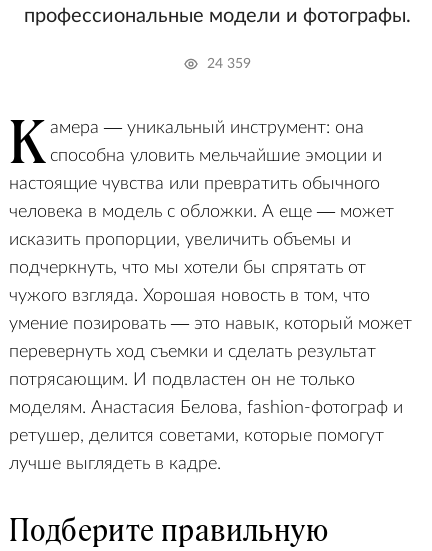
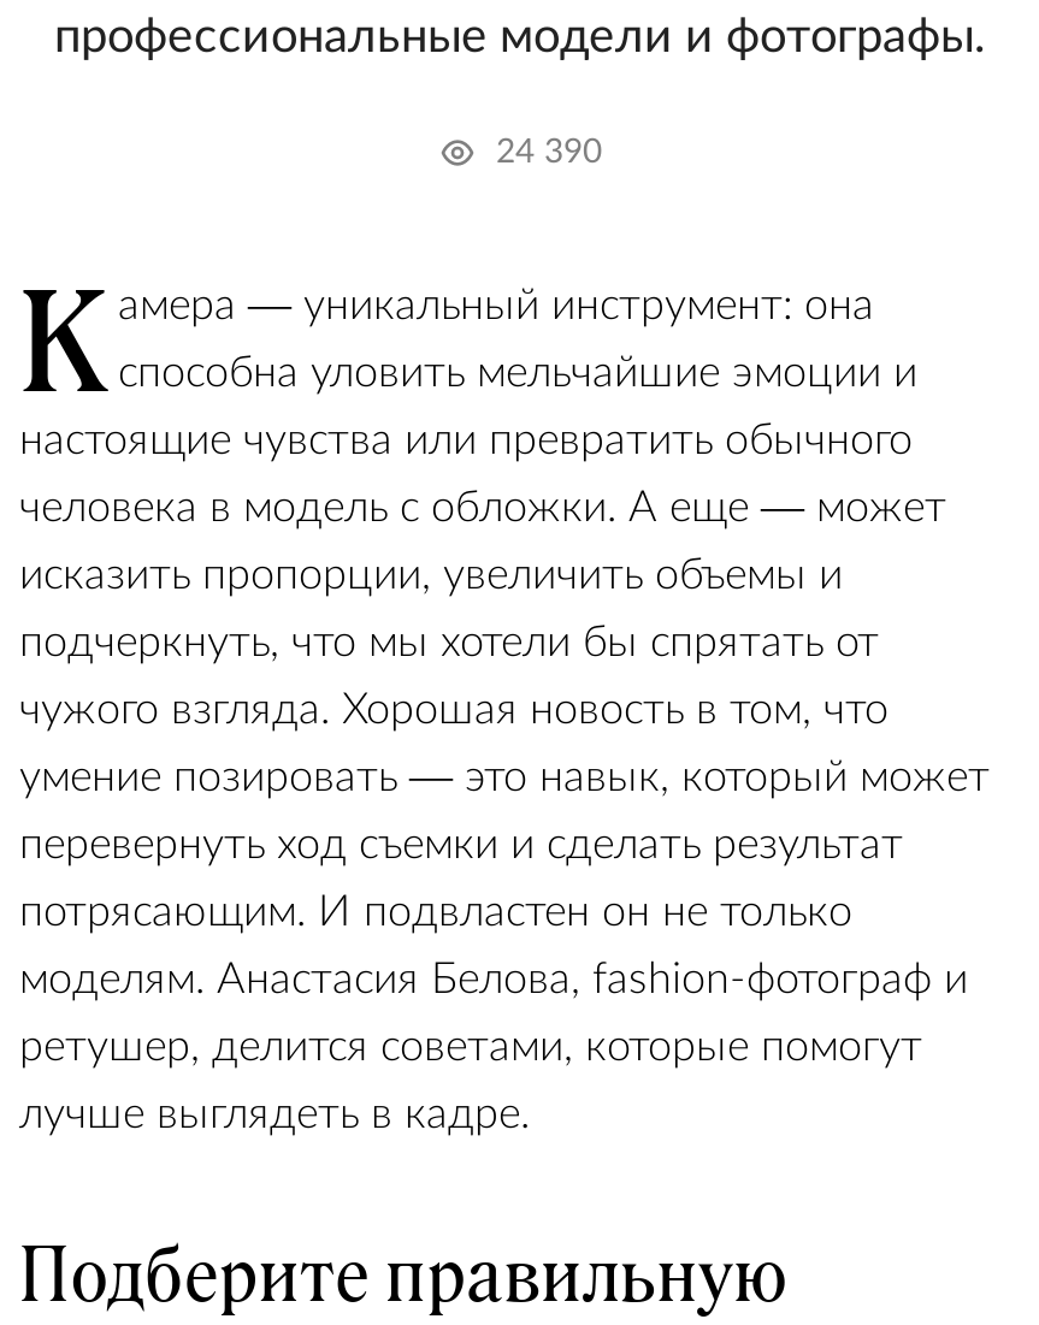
- 24 359
+ 24 390
